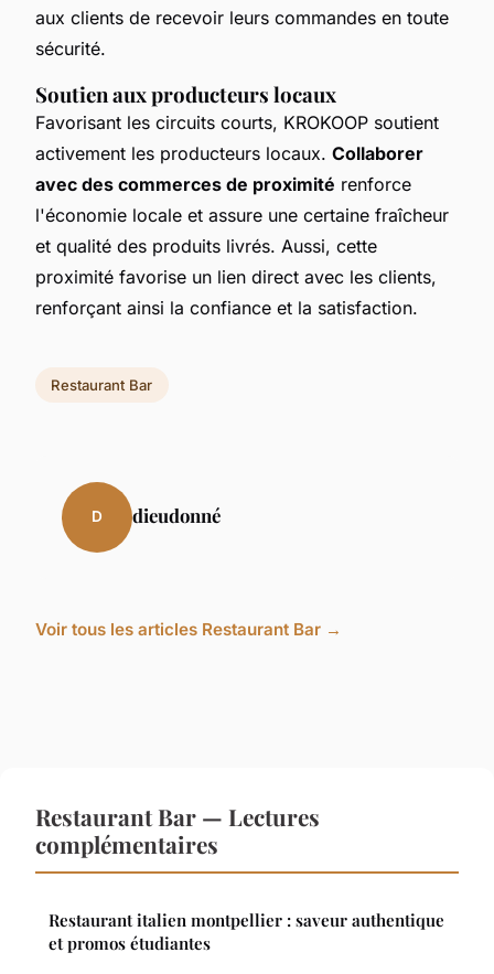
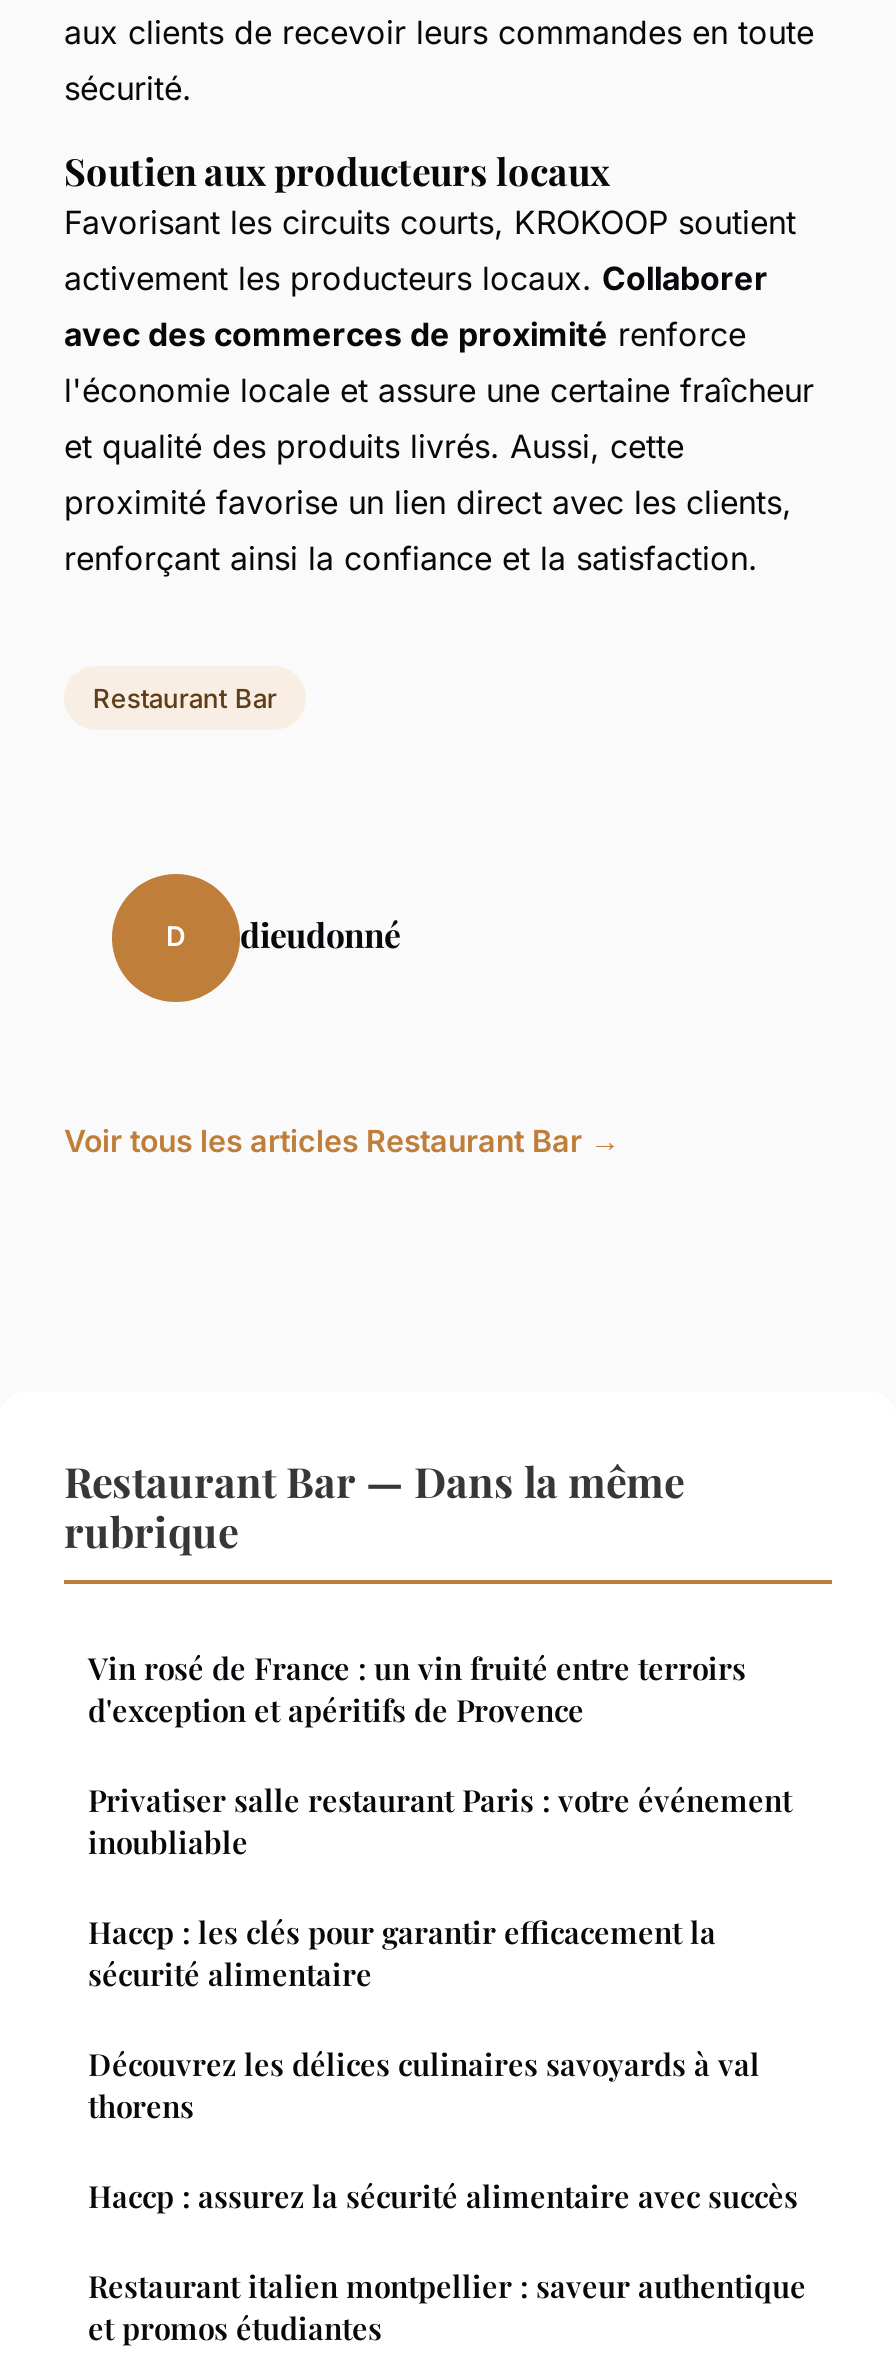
- Restaurant Bar — Lectures
- complémentaires
+ Restaurant Bar — Dans la même
+ rubrique
+ Vin rosé de France : un vin fruité entre terroirs
+ d'exception et apéritifs de Provence
+ Privatiser salle restaurant Paris : votre événement
+ inoubliable
+ Haccp : les clés pour garantir efficacement la
+ sécurité alimentaire
+ Découvrez les délices culinaires savoyards à val
+ thorens
+ Haccp : assurez la sécurité alimentaire avec succès
